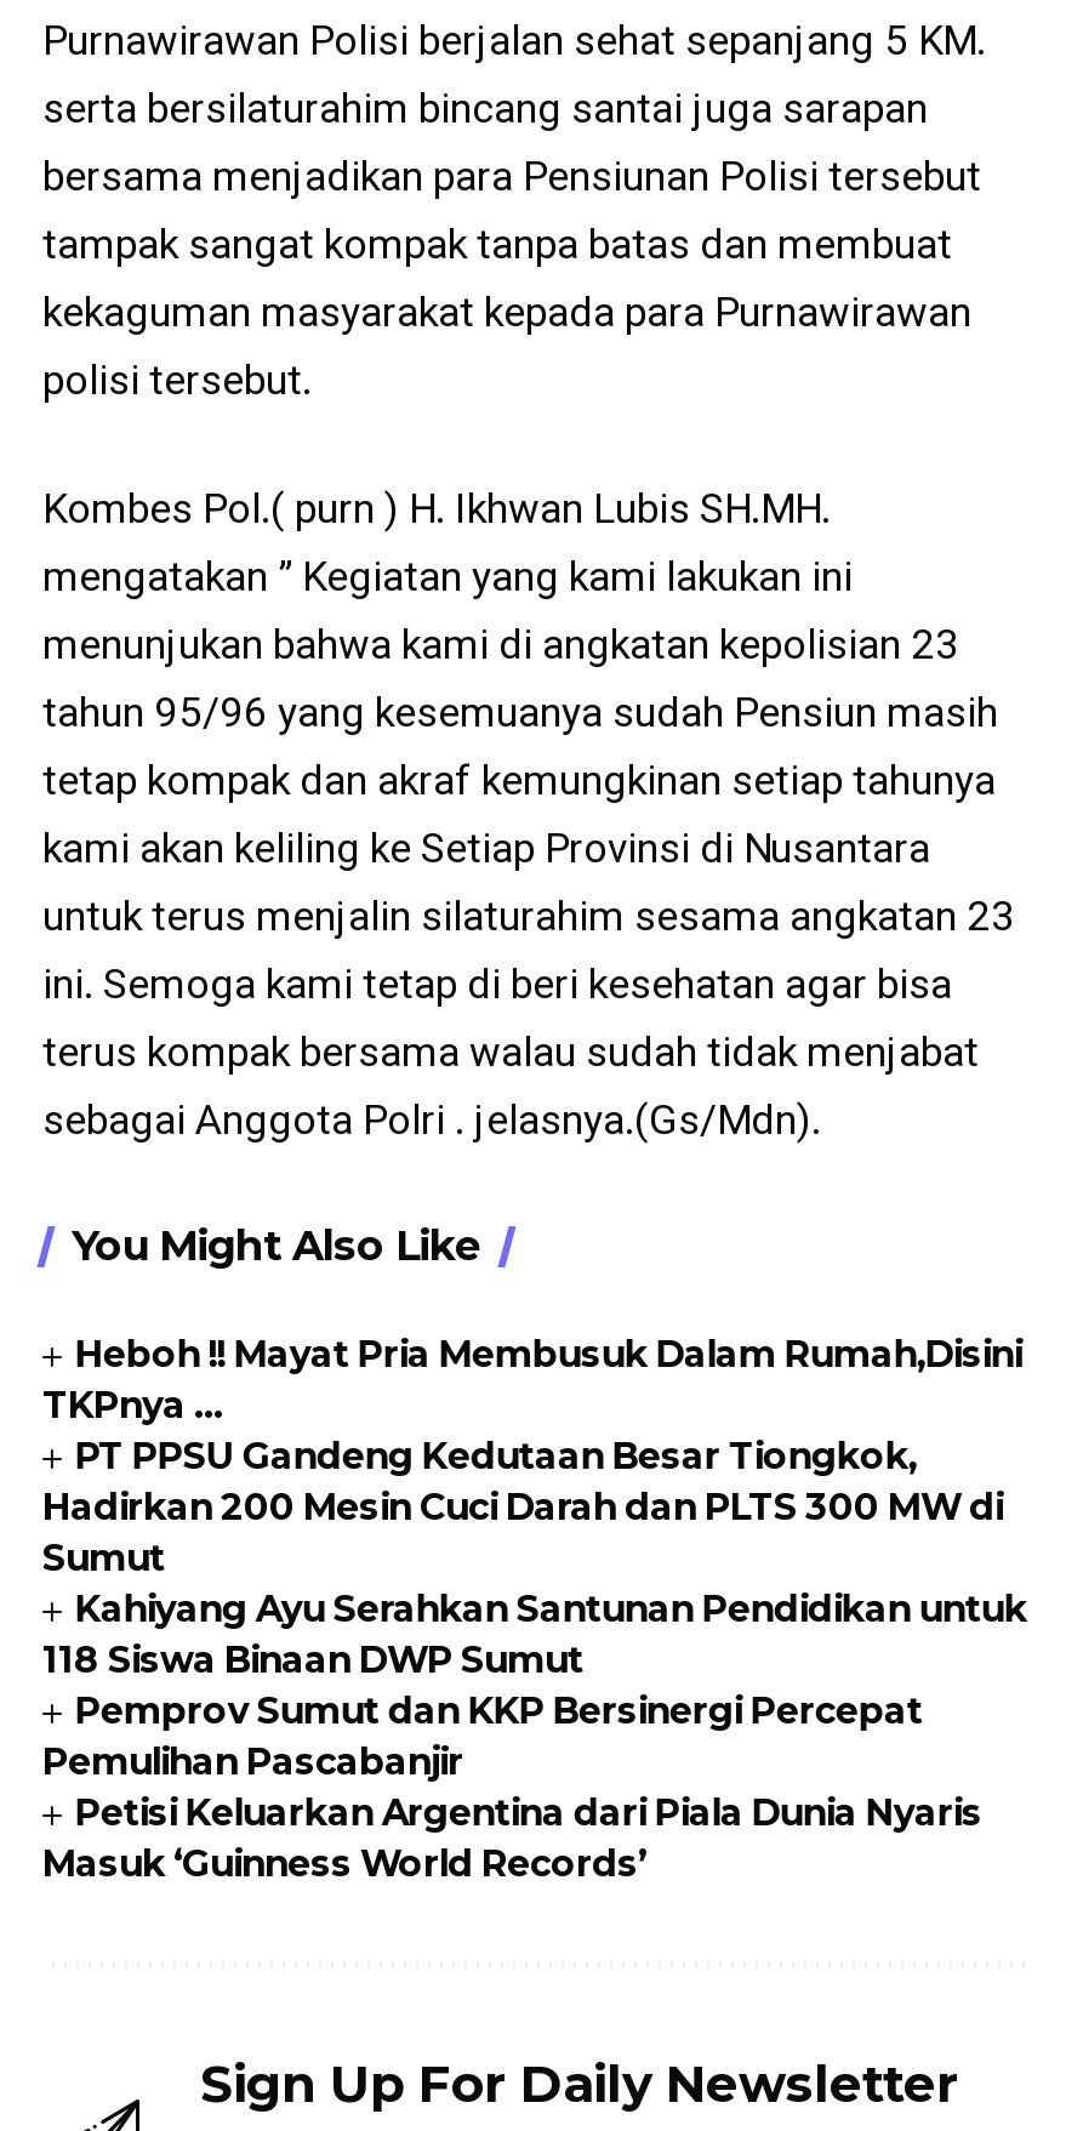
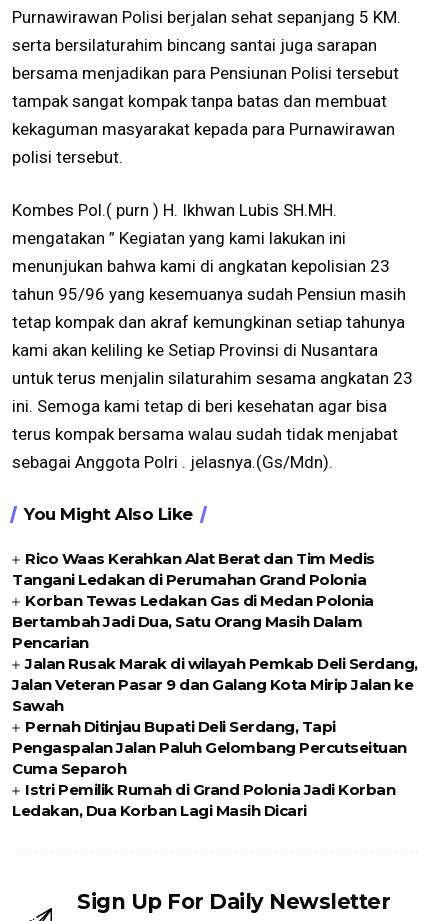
- Heboh !! Mayat Pria Membusuk Dalam Rumah,Disini
- TKPnya …
- PT PPSU Gandeng Kedutaan Besar Tiongkok,
- Hadirkan 200 Mesin Cuci Darah dan PLTS 300 MW di
- Sumut
- Kahiyang Ayu Serahkan Santunan Pendidikan untuk
- 118 Siswa Binaan DWP Sumut
- Pemprov Sumut dan KKP Bersinergi Percepat
- Pemulihan Pascabanjir
- Petisi Keluarkan Argentina dari Piala Dunia Nyaris
- Masuk ‘Guinness World Records’
+ Rico Waas Kerahkan Alat Berat dan Tim Medis
+ Tangani Ledakan di Perumahan Grand Polonia
+ Korban Tewas Ledakan Gas di Medan Polonia
+ Bertambah Jadi Dua, Satu Orang Masih Dalam
+ Pencarian
+ Jalan Rusak Marak di wilayah Pemkab Deli Serdang,
+ Jalan Veteran Pasar 9 dan Galang Kota Mirip Jalan ke
+ Sawah
+ Pernah Ditinjau Bupati Deli Serdang, Tapi
+ Pengaspalan Jalan Paluh Gelombang Percutseituan
+ Cuma Separoh
+ Istri Pemilik Rumah di Grand Polonia Jadi Korban
+ Ledakan, Dua Korban Lagi Masih Dicari
